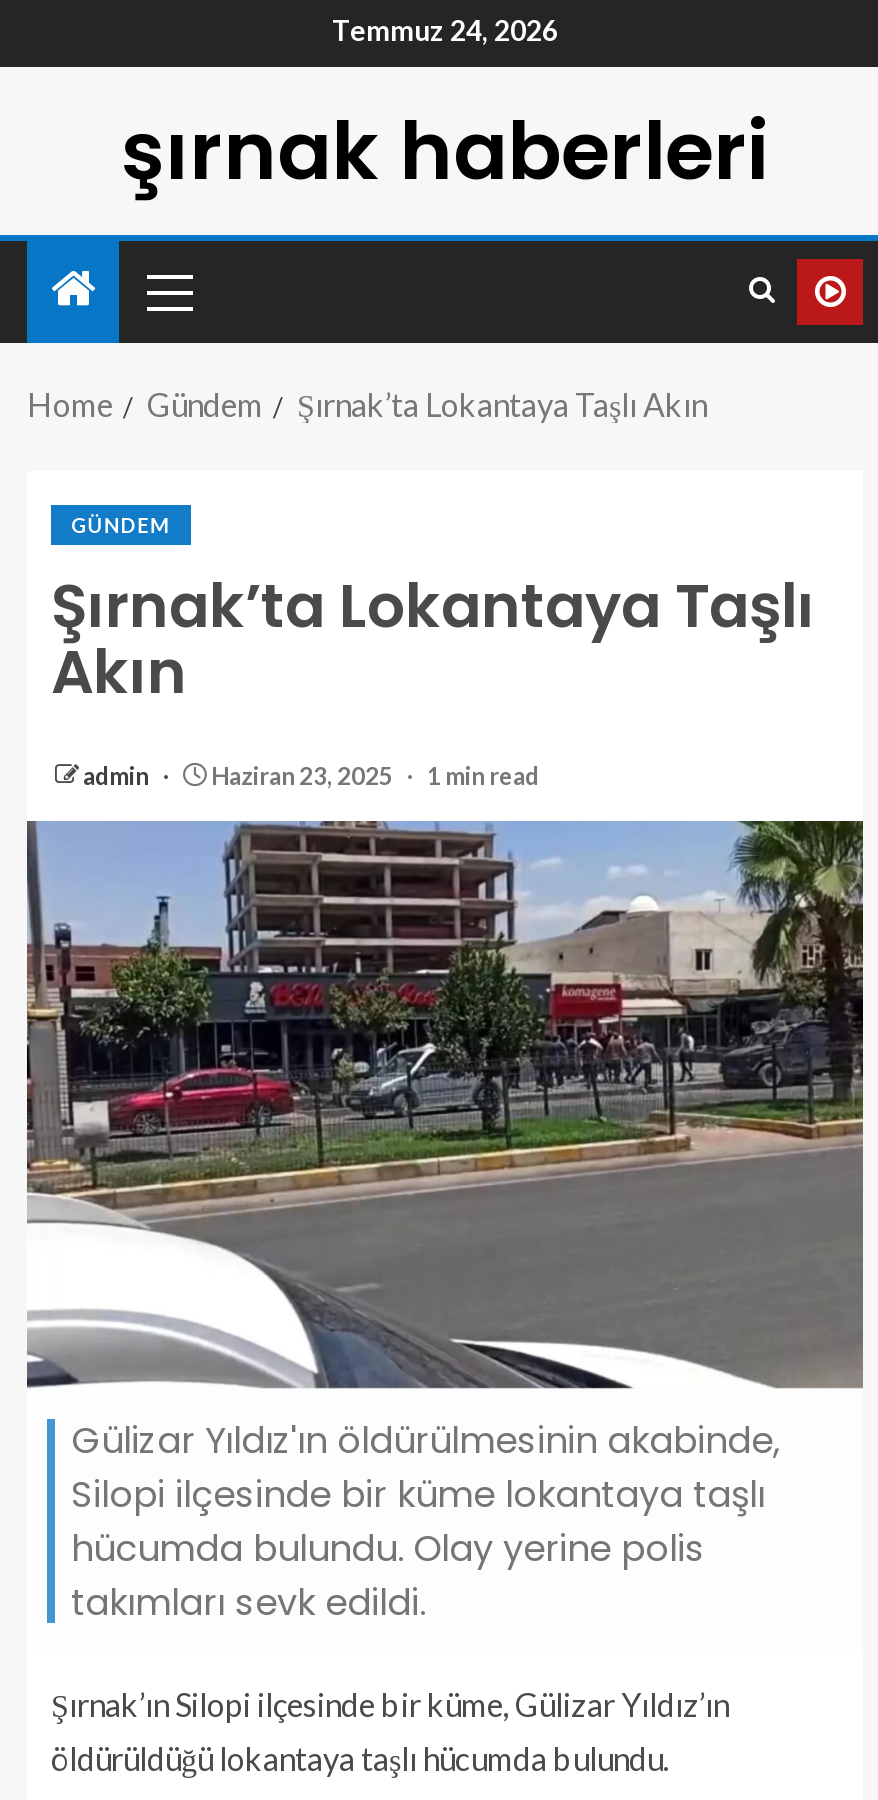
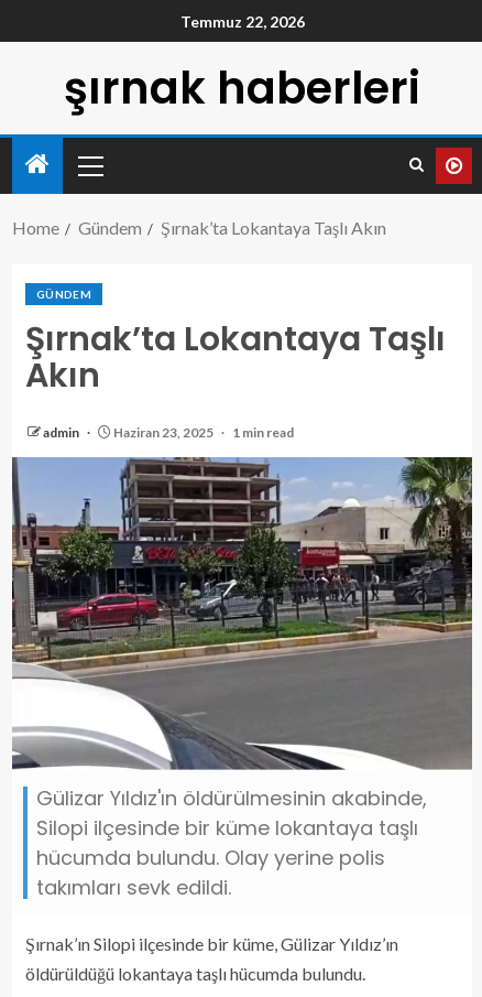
- Temmuz 24, 2026
+ Temmuz 22, 2026
